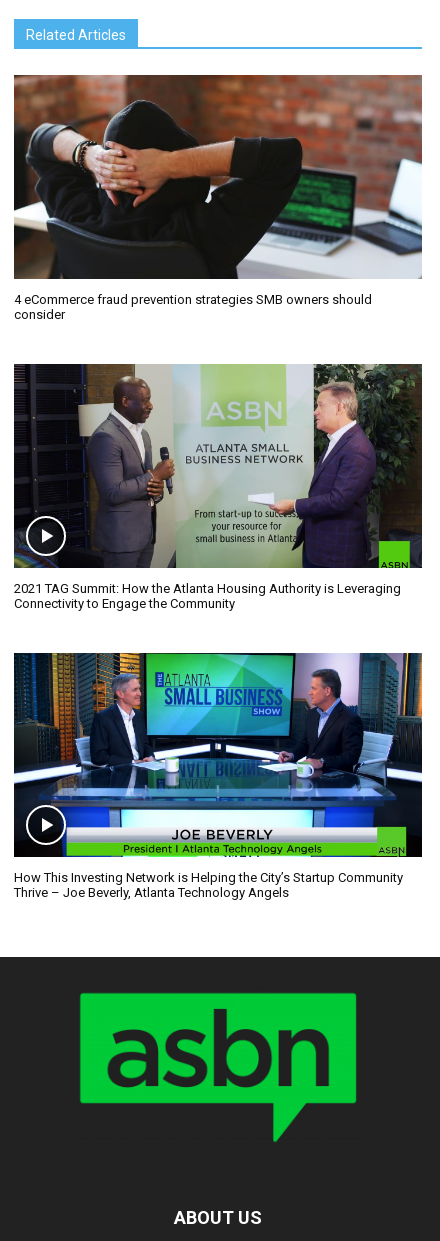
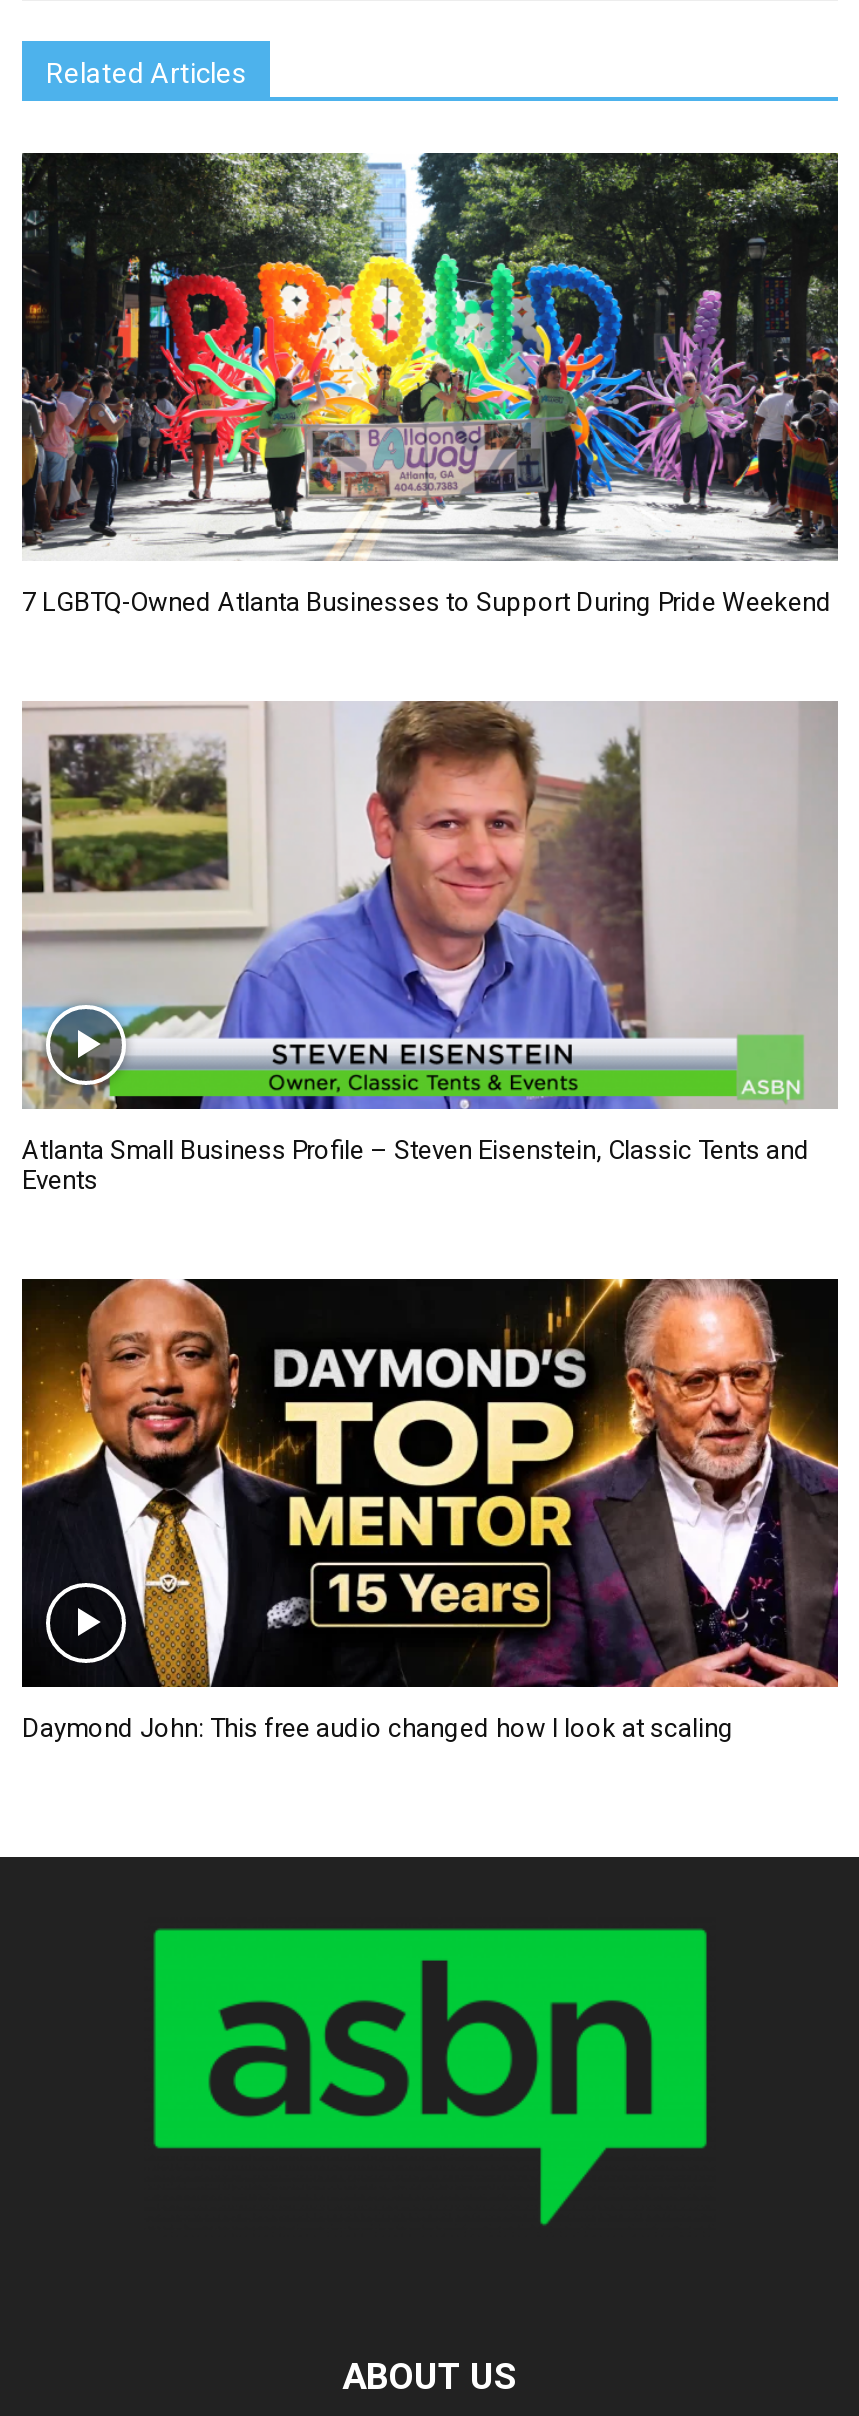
- [image]
- 4 eCommerce fraud prevention strategies SMB owners should
- consider
+ [image]
+ 7 LGBTQ-Owned Atlanta Businesses to Support During Pride Weekend

- [image]
- 2021 TAG Summit: How the Atlanta Housing Authority is Leveraging
- Connectivity to Engage the Community
+ [image]
+ Atlanta Small Business Profile – Steven Eisenstein, Classic Tents and
+ Events

- [image]
- How This Investing Network is Helping the City’s Startup Community
- Thrive – Joe Beverly, Atlanta Technology Angels
+ [image]
+ Daymond John: This free audio changed how I look at scaling
